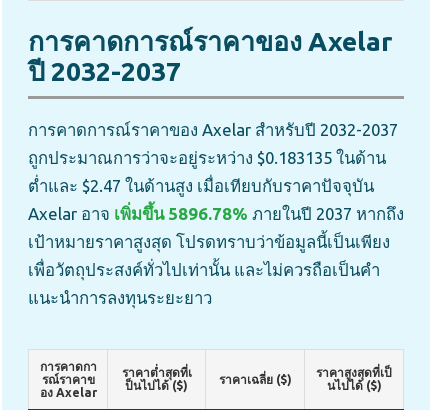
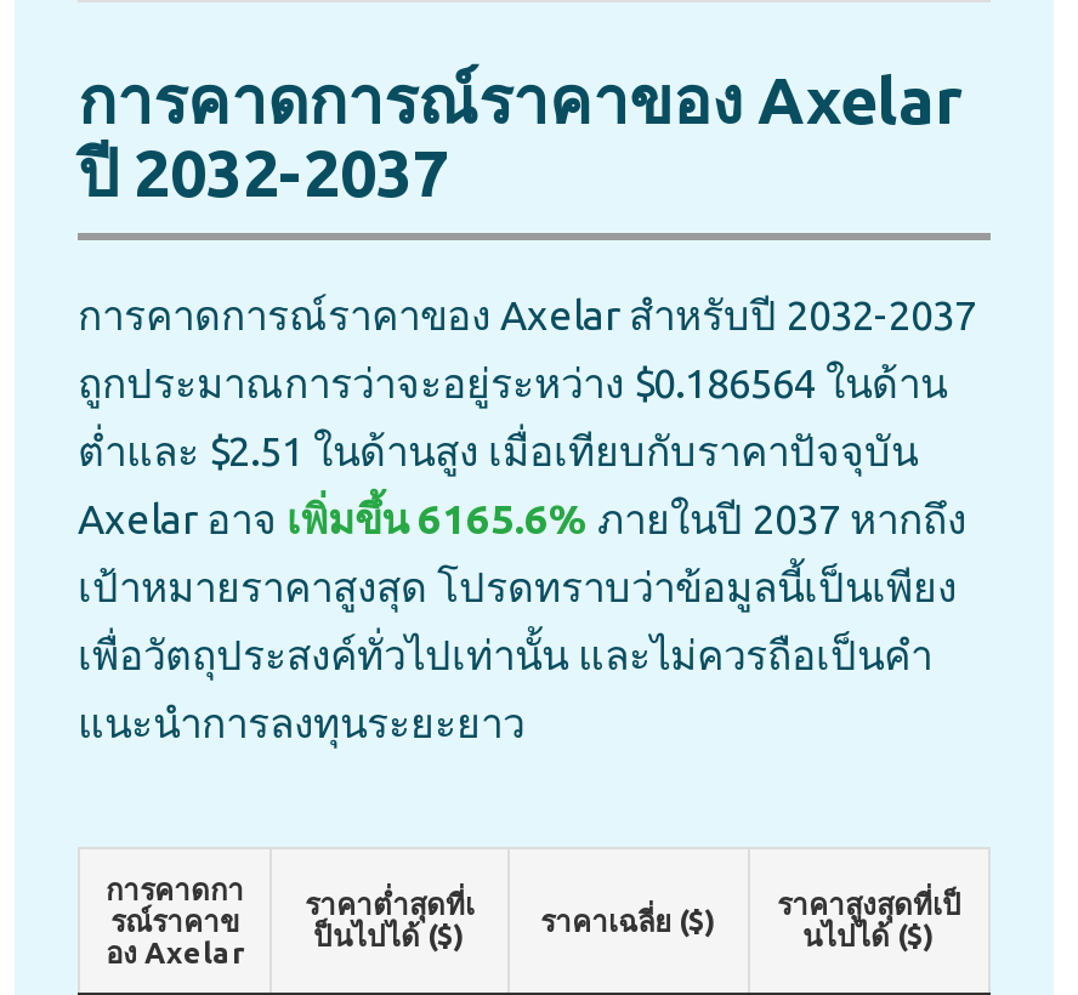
- ถูกประมาณการว่าจะอยู่ระหว่าง $0.183135 ในด้าน
+ ถูกประมาณการว่าจะอยู่ระหว่าง $0.186564 ในด้าน

- ต่ำและ $2.47 ในด้านสูง เมื่อเทียบกับราคาปัจจุบัน
+ ต่ำและ $2.51 ในด้านสูง เมื่อเทียบกับราคาปัจจุบัน

- Axelar อาจเพิ่มขึ้น 5896.78%ภายในปี 2037 หากถึง
+ Axelar อาจเพิ่มขึ้น 6165.6%ภายในปี 2037 หากถึง
